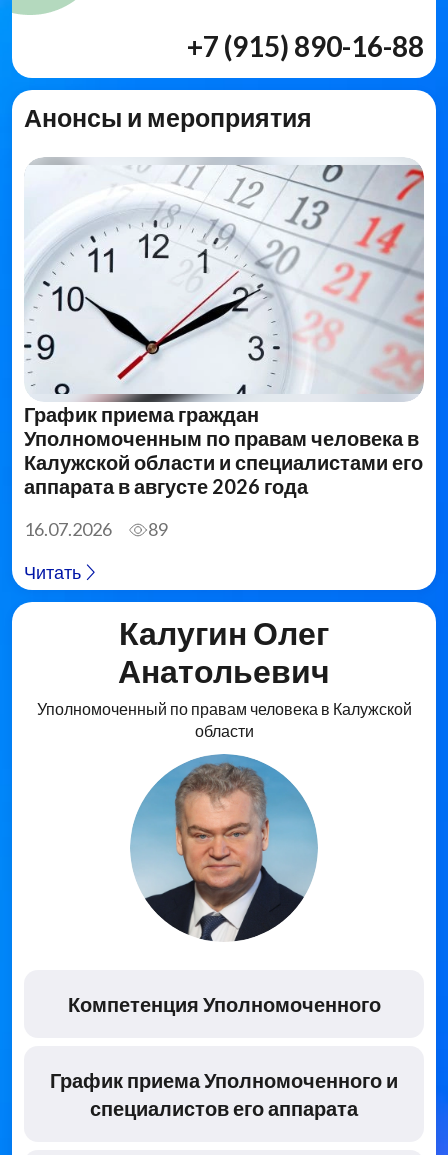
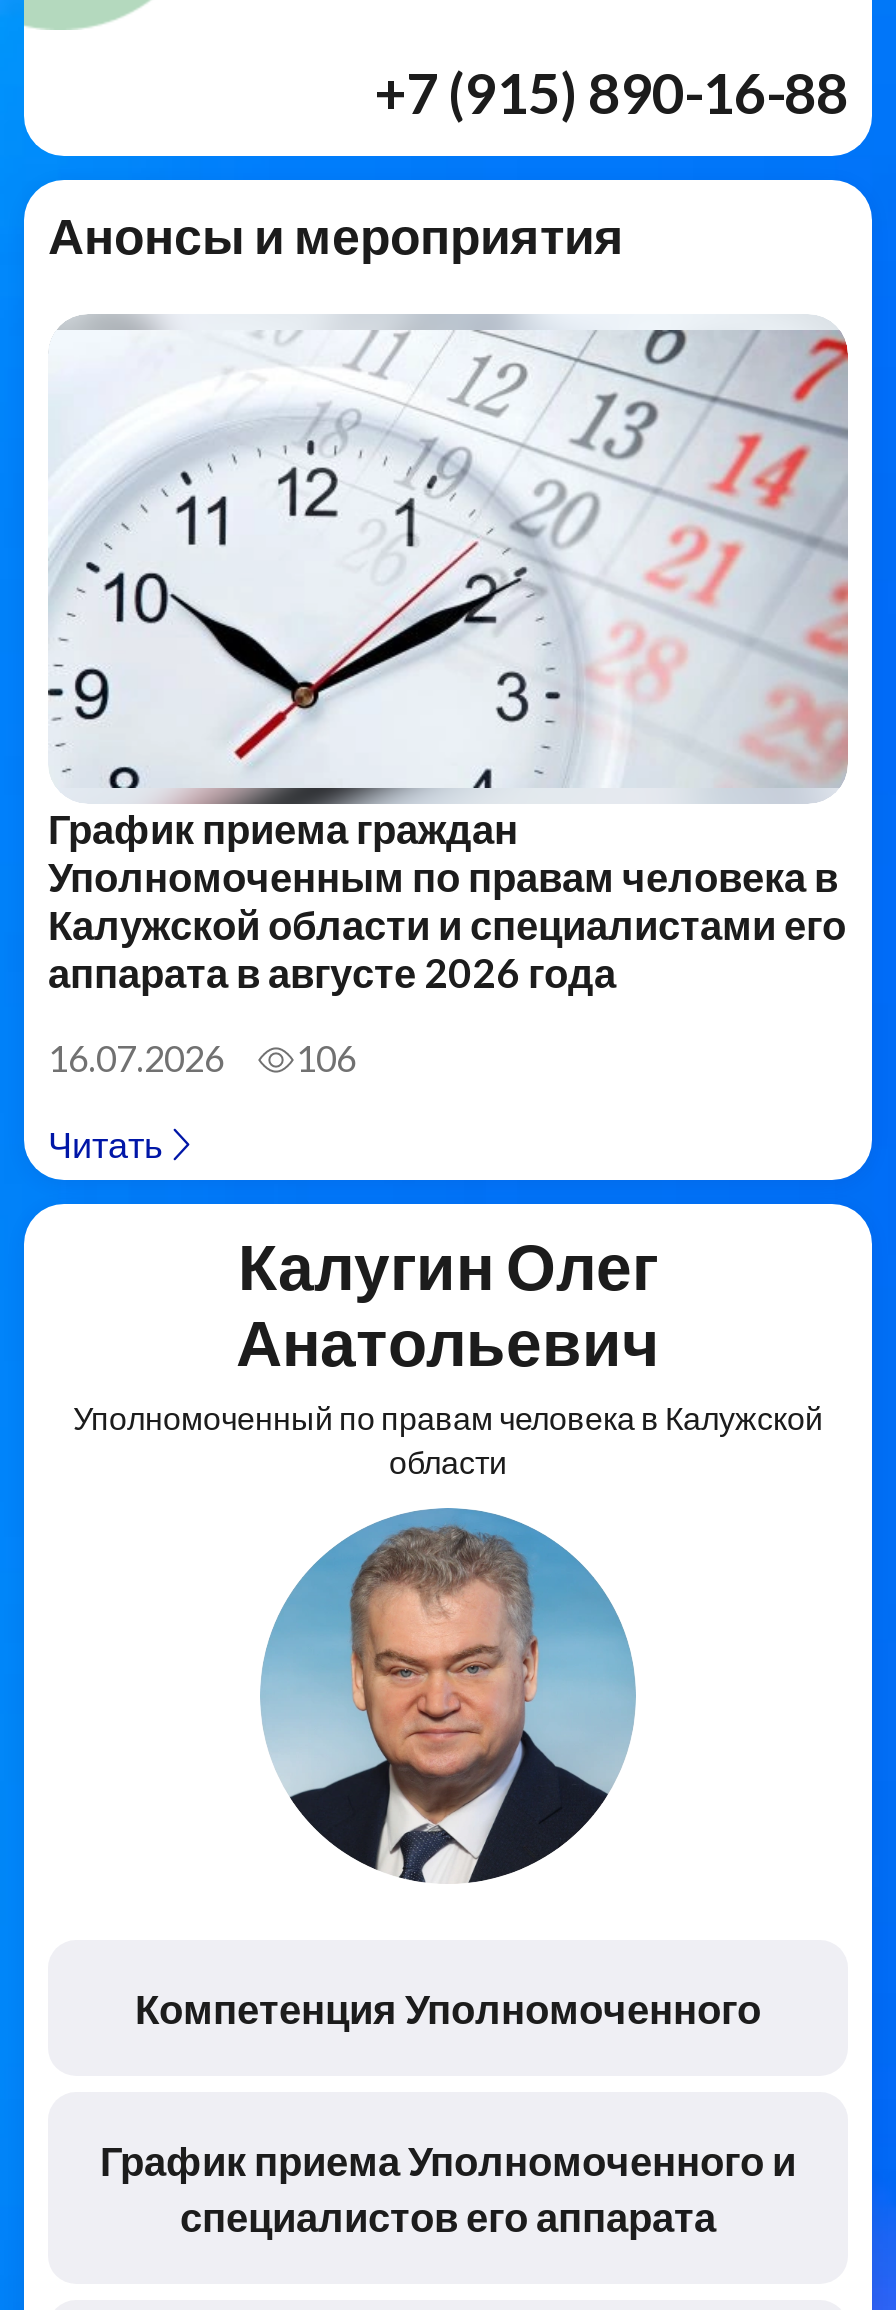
- 16.07.2026 89
+ 16.07.2026 106
